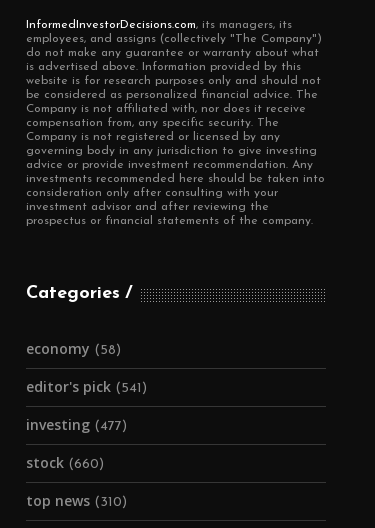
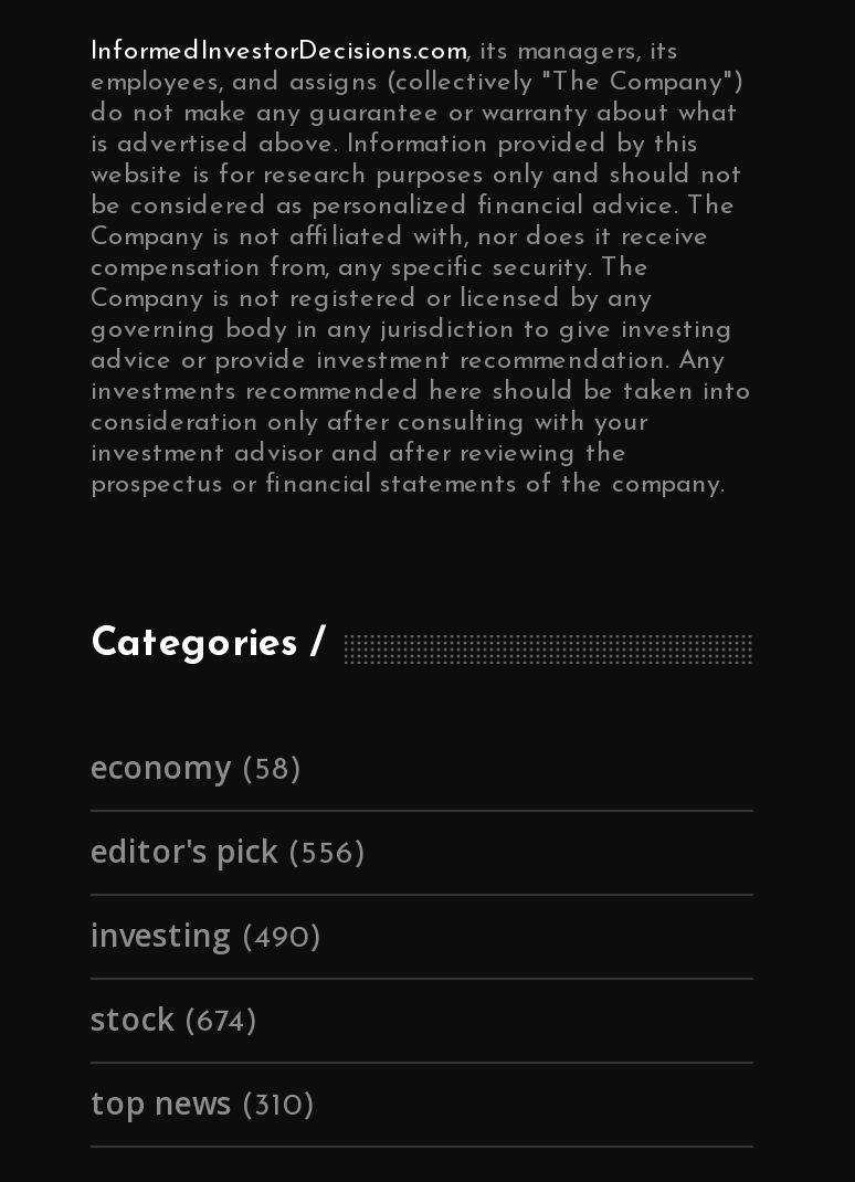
- editor's pick (541)
+ editor's pick (556)

- investing (477)
+ investing (490)

- stock (660)
+ stock (674)
